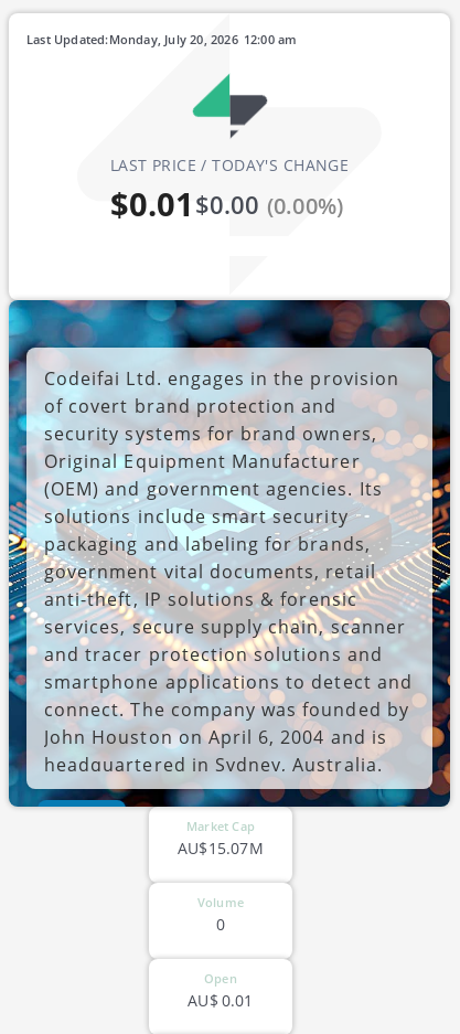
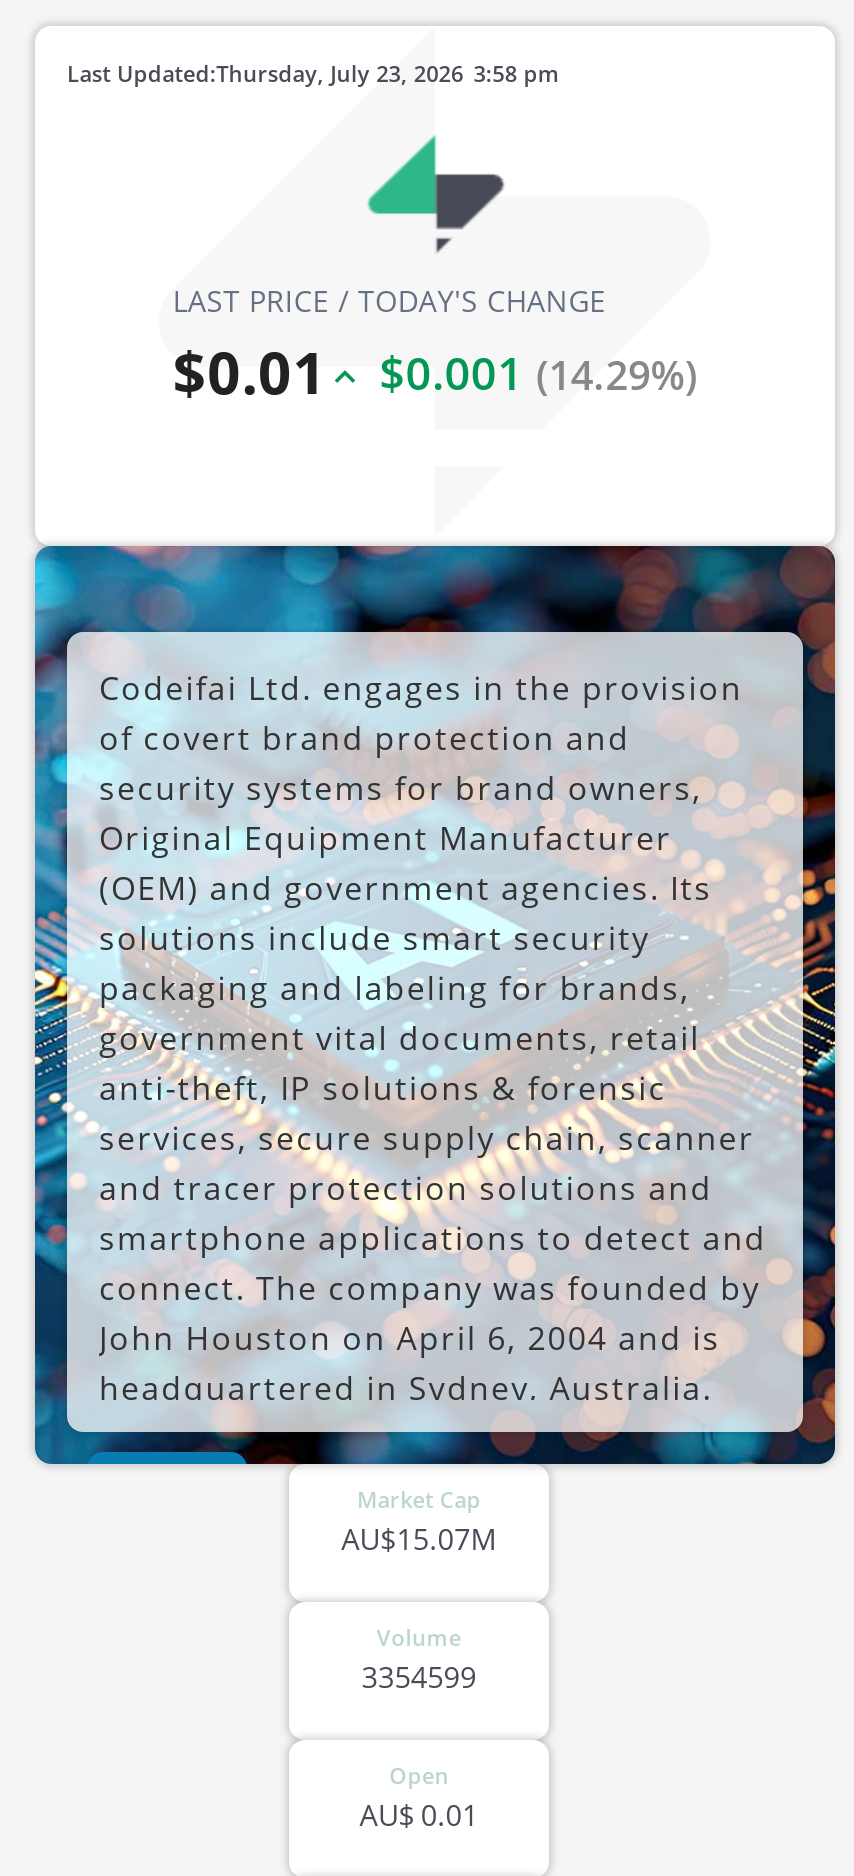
- 12:00 am
- Monday, July 20, 2026
+ 3:58 pm
+ Thursday, July 23, 2026

- $0.01 $0.00 (0.00%)
+ $0.01
+ $0.001 (14.29%)

- 0
+ 3354599
